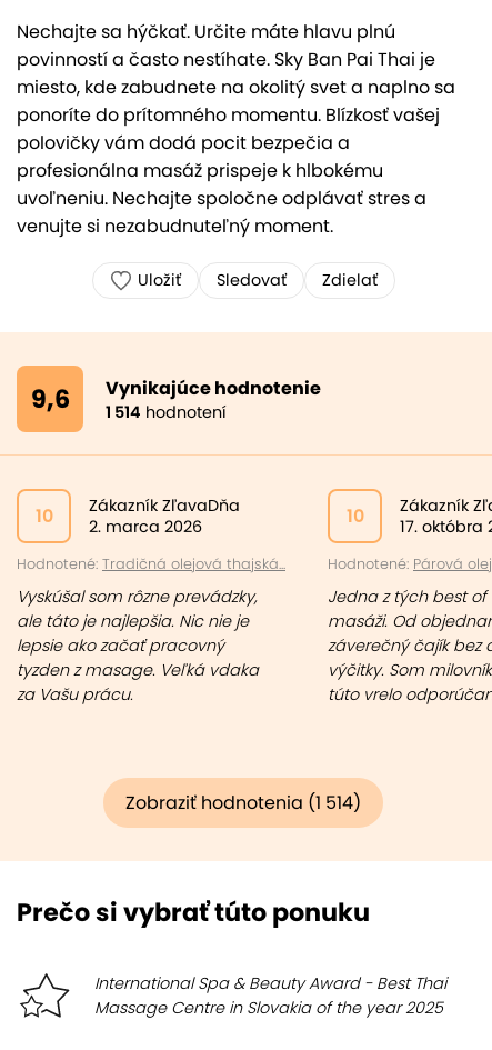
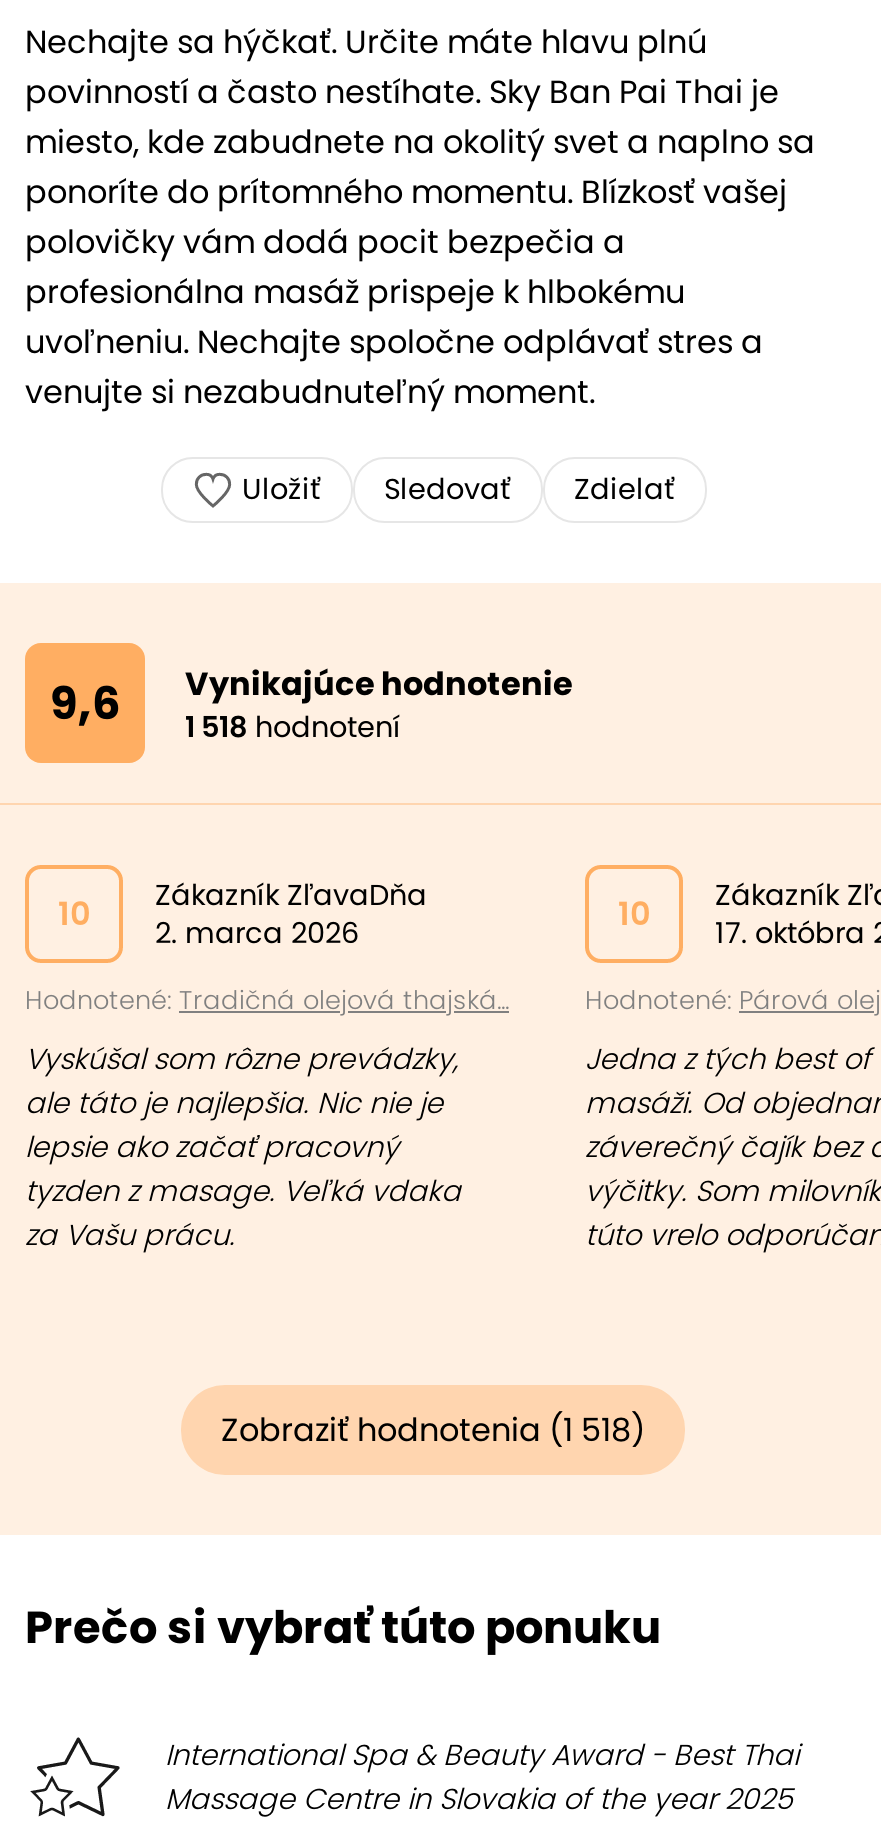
- 9,6 1 514 hodnotení Vynikajúce hodnotenie
+ 9,6 1 518 hodnotení Vynikajúce hodnotenie

- Zobraziť hodnotenia (1 514)
+ Zobraziť hodnotenia (1 518)
